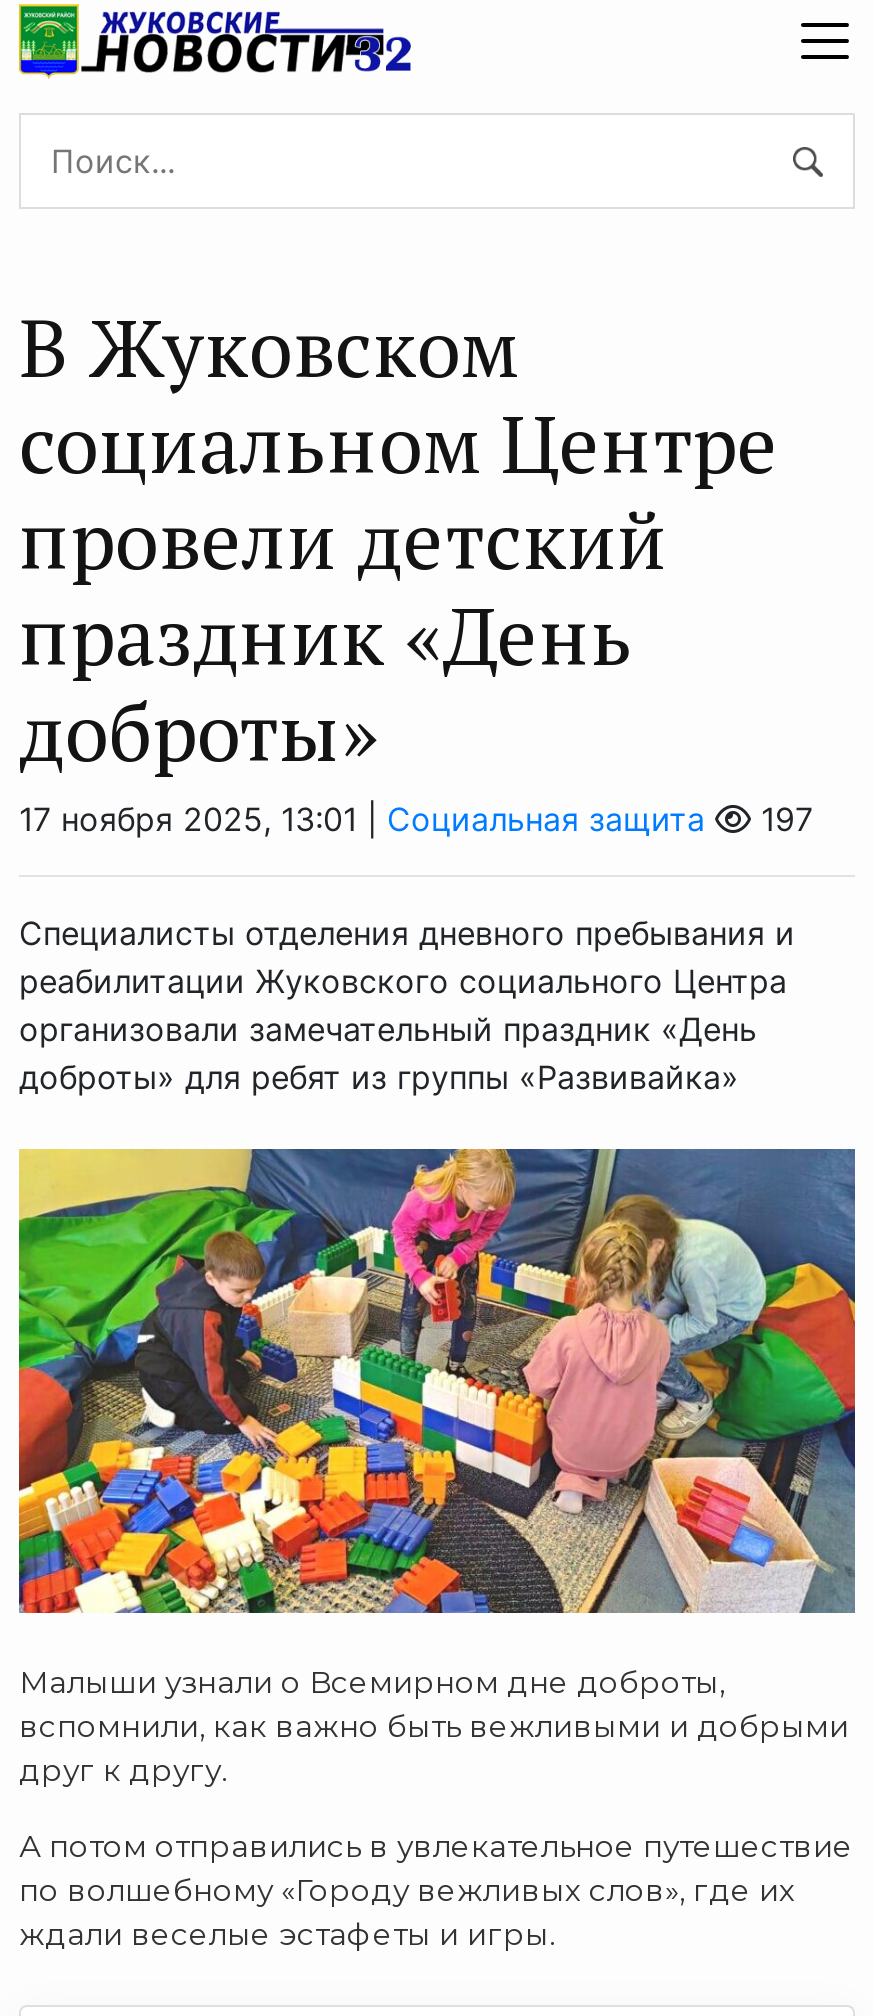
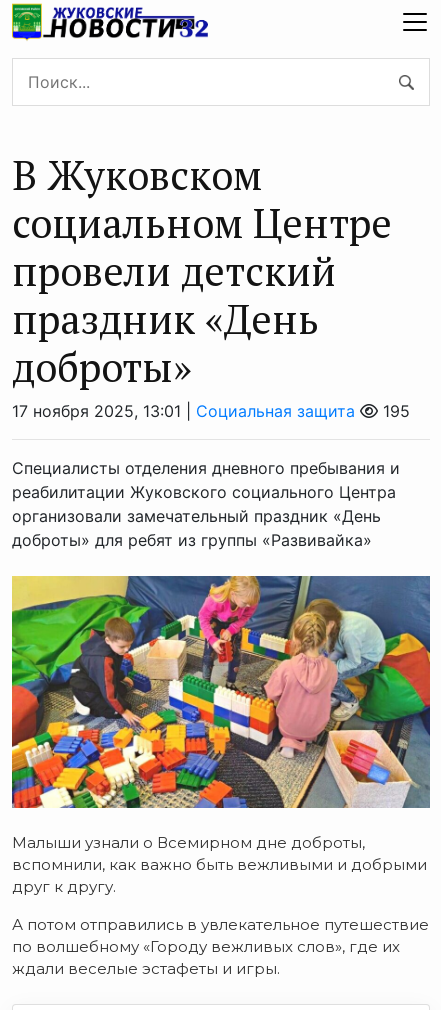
- 197
+ 195
